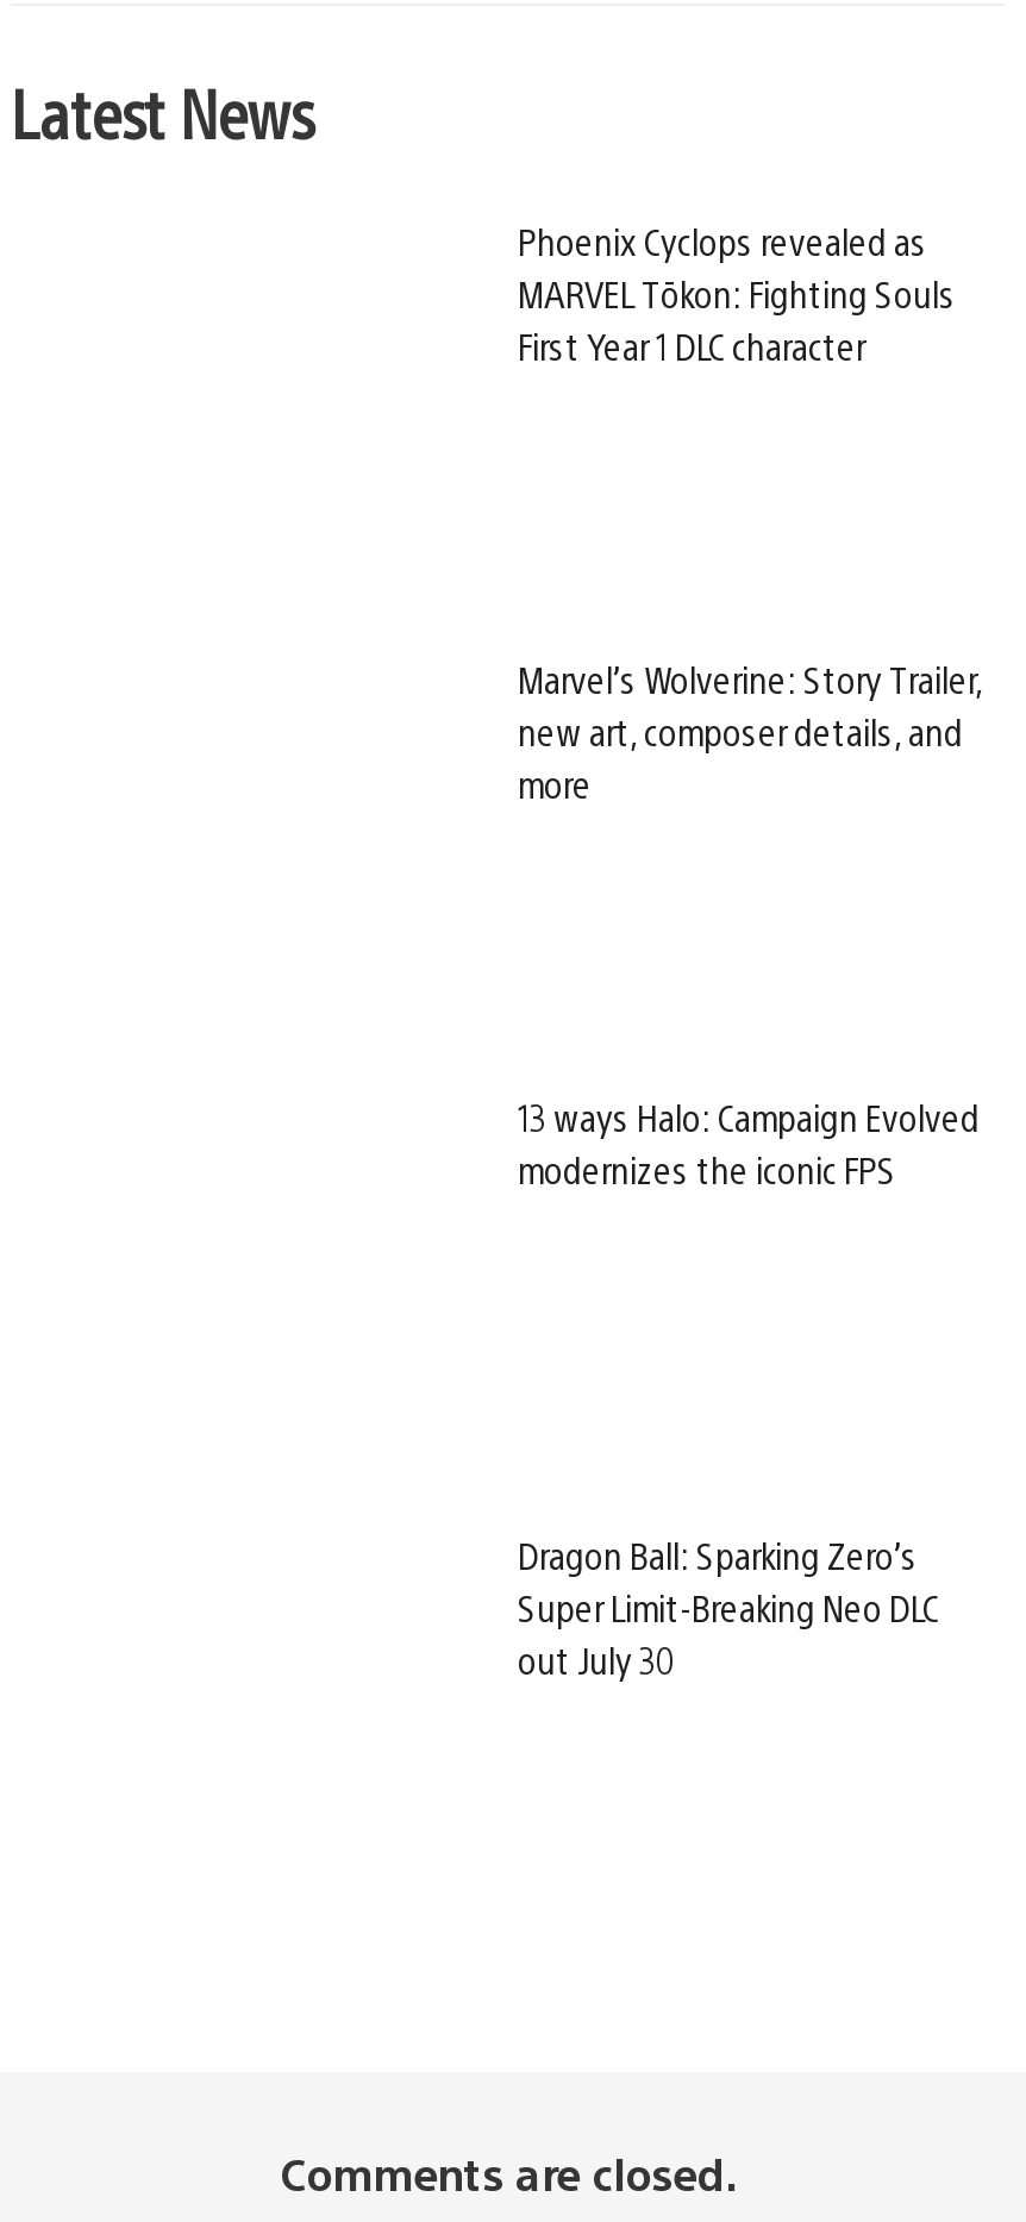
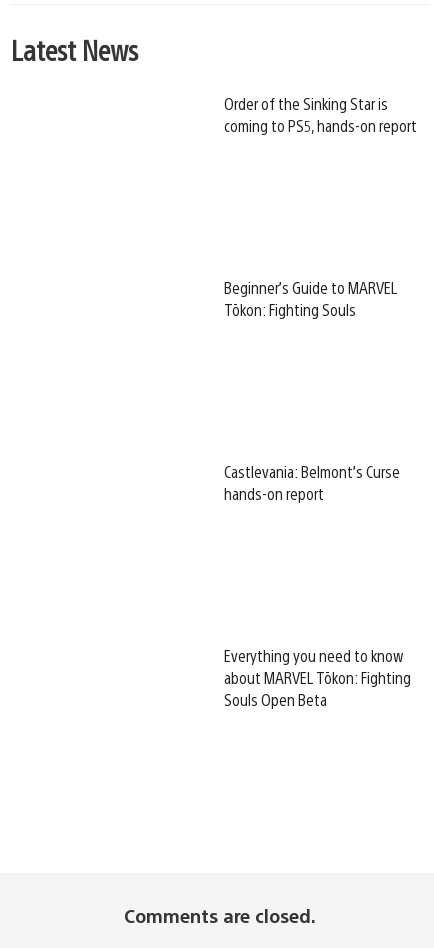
- Phoenix Cyclops revealed as
- MARVEL Tōkon: Fighting Souls
- First Year 1 DLC character
+ Order of the Sinking Star is
+ coming to PS5, hands-on report

- Marvel’s Wolverine: Story Trailer,
- new art, composer details, and
- more
+ Beginner’s Guide to MARVEL
+ Tōkon: Fighting Souls

- 13 ways Halo: Campaign Evolved
- modernizes the iconic FPS
+ Castlevania: Belmont’s Curse
+ hands-on report

- Dragon Ball: Sparking Zero’s
- Super Limit-Breaking Neo DLC
- out July 30
+ Everything you need to know
+ about MARVEL Tōkon: Fighting
+ Souls Open Beta
